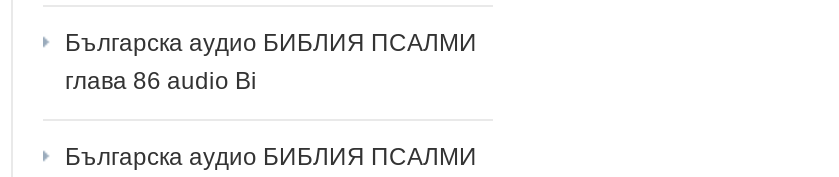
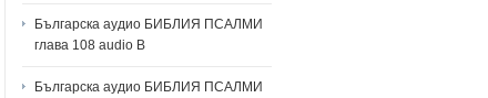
- глава 86 audio Bi
+ глава 108 audio B
